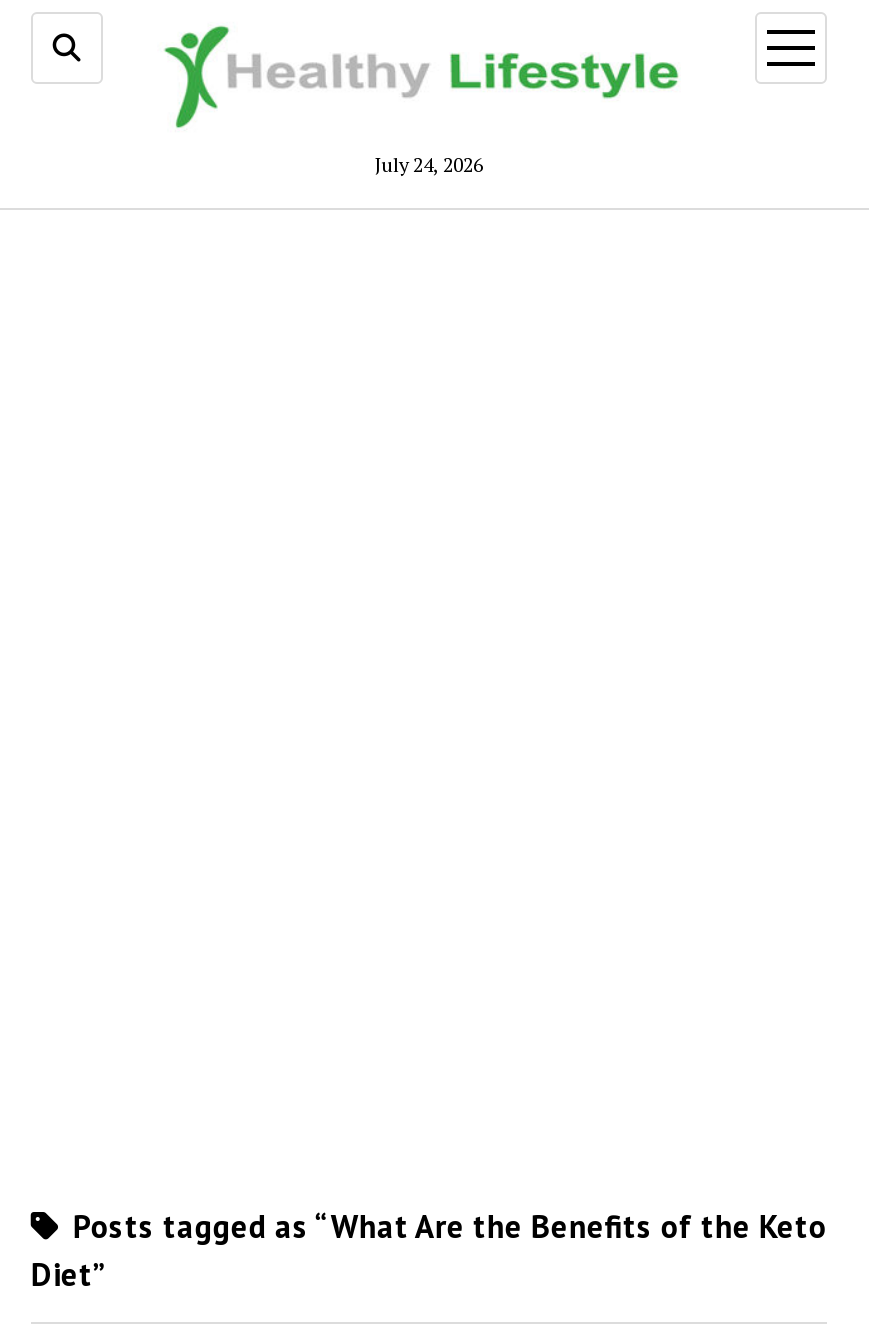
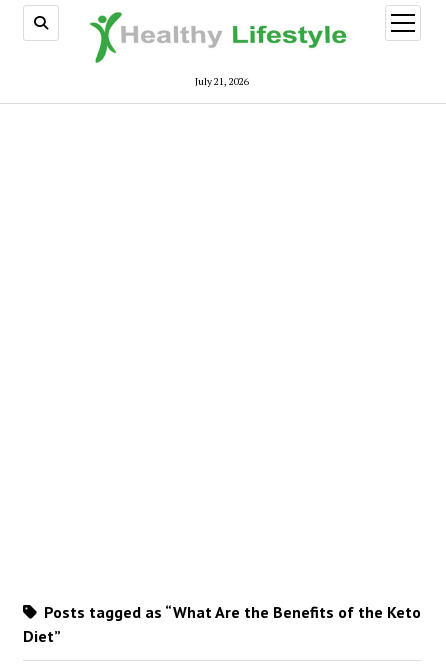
- July 24, 2026
+ July 21, 2026
